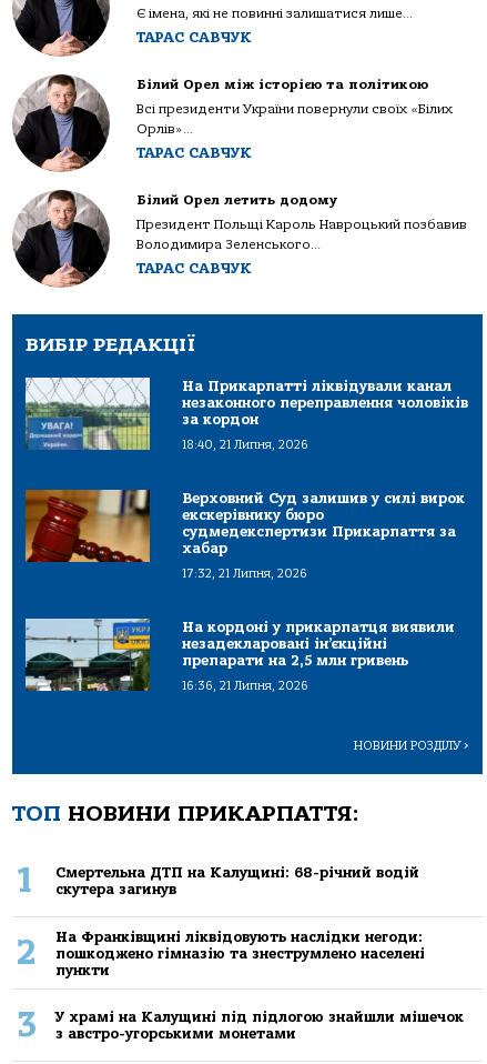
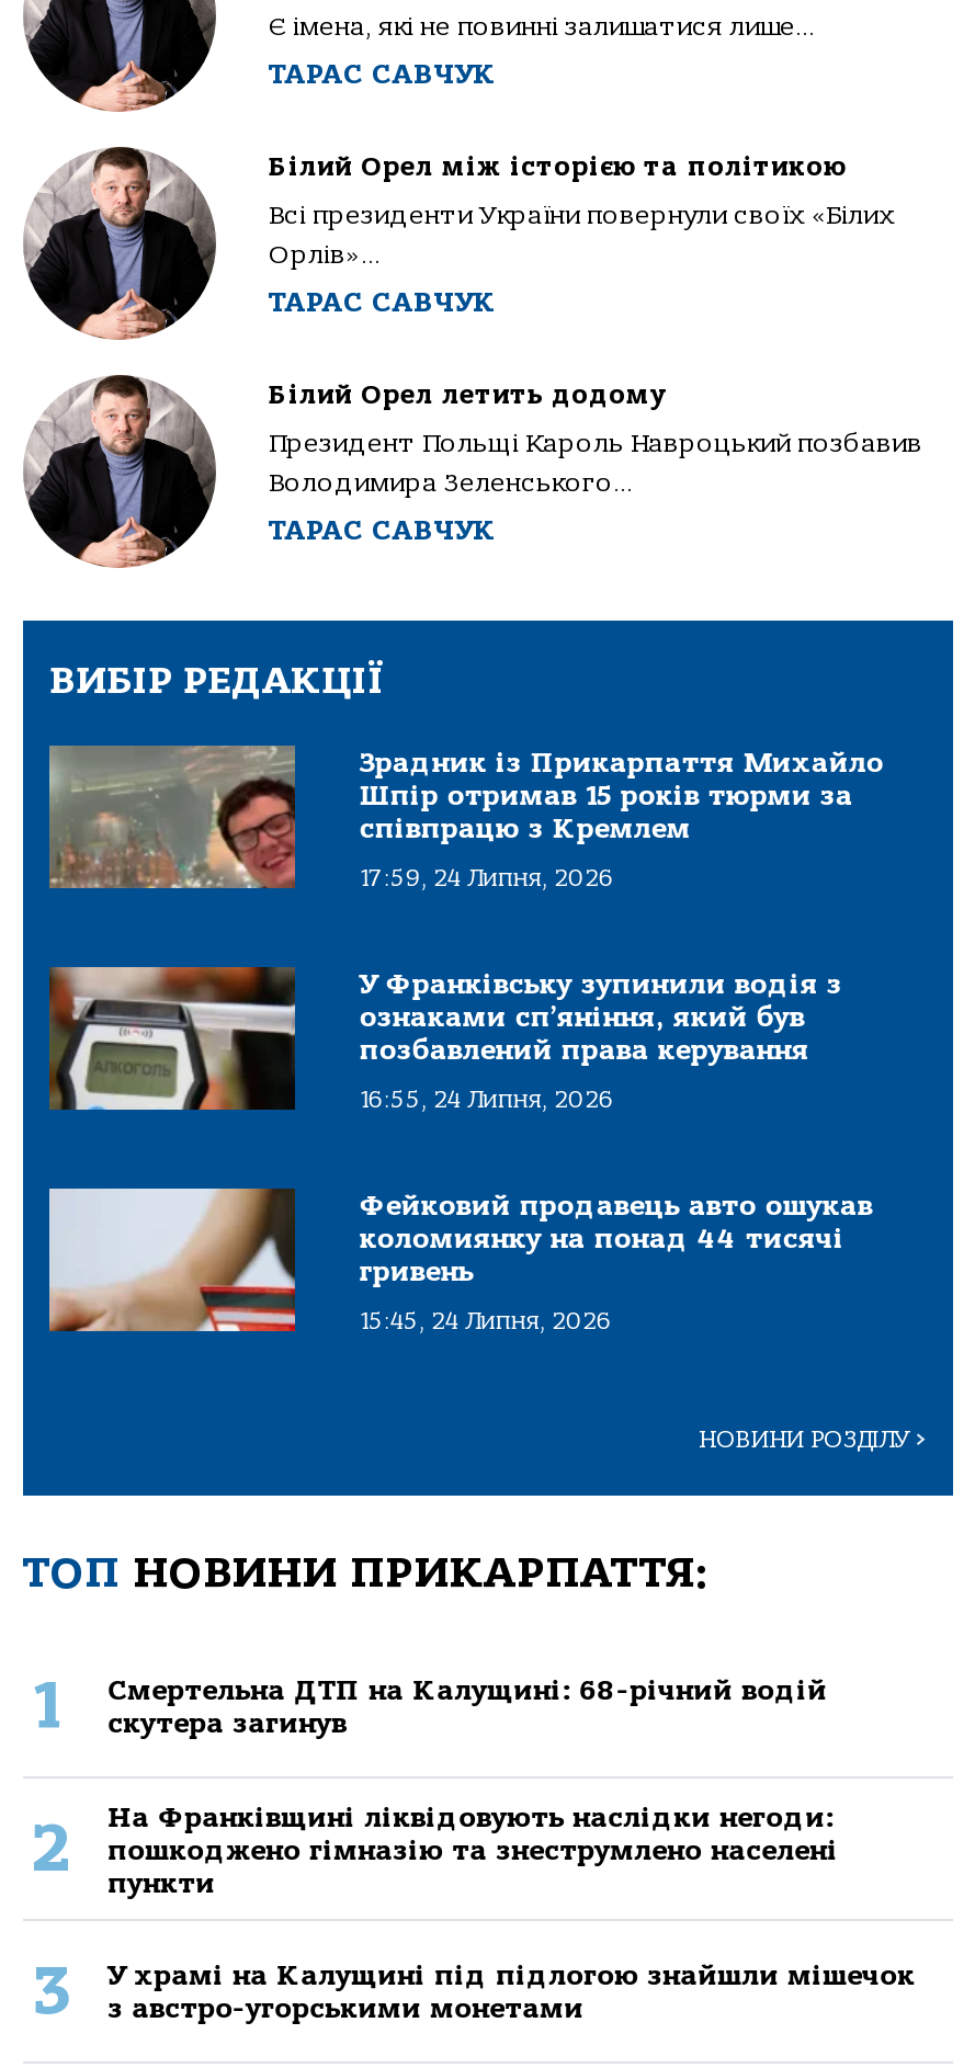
- [image]
- На Прикарпатті ліквідували канал
- незаконного переправлення чоловіків
- за кордон
+ [image]
+ Зрадник із Прикарпаття Михайло
+ Шпір отримав 15 років тюрми за
+ співпрацю з Кремлем

- 18:40, 21 Липня, 2026
+ 17:59, 24 Липня, 2026

- [image]
- Верховний Суд залишив у силі вирок
- екскерівнику бюро
- судмедекспертизи Прикарпаття за
- хабар
+ [image]
+ У Франківську зупинили водія з
+ ознаками сп’яніння, який був
+ позбавлений права керування

- 17:32, 21 Липня, 2026
+ 16:55, 24 Липня, 2026

- [image]
- На кордоні у прикарпатця виявили
- незадекларовані ін’єкційні
- препарати на 2,5 млн гривень
+ [image]
+ Фейковий продавець авто ошукав
+ коломиянку на понад 44 тисячі
+ гривень

- 16:36, 21 Липня, 2026
+ 15:45, 24 Липня, 2026
